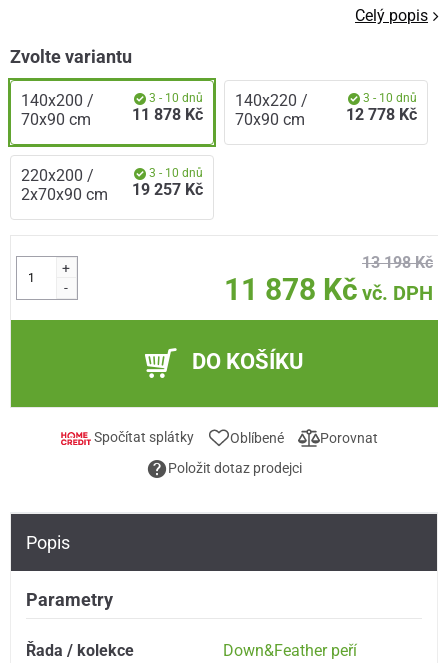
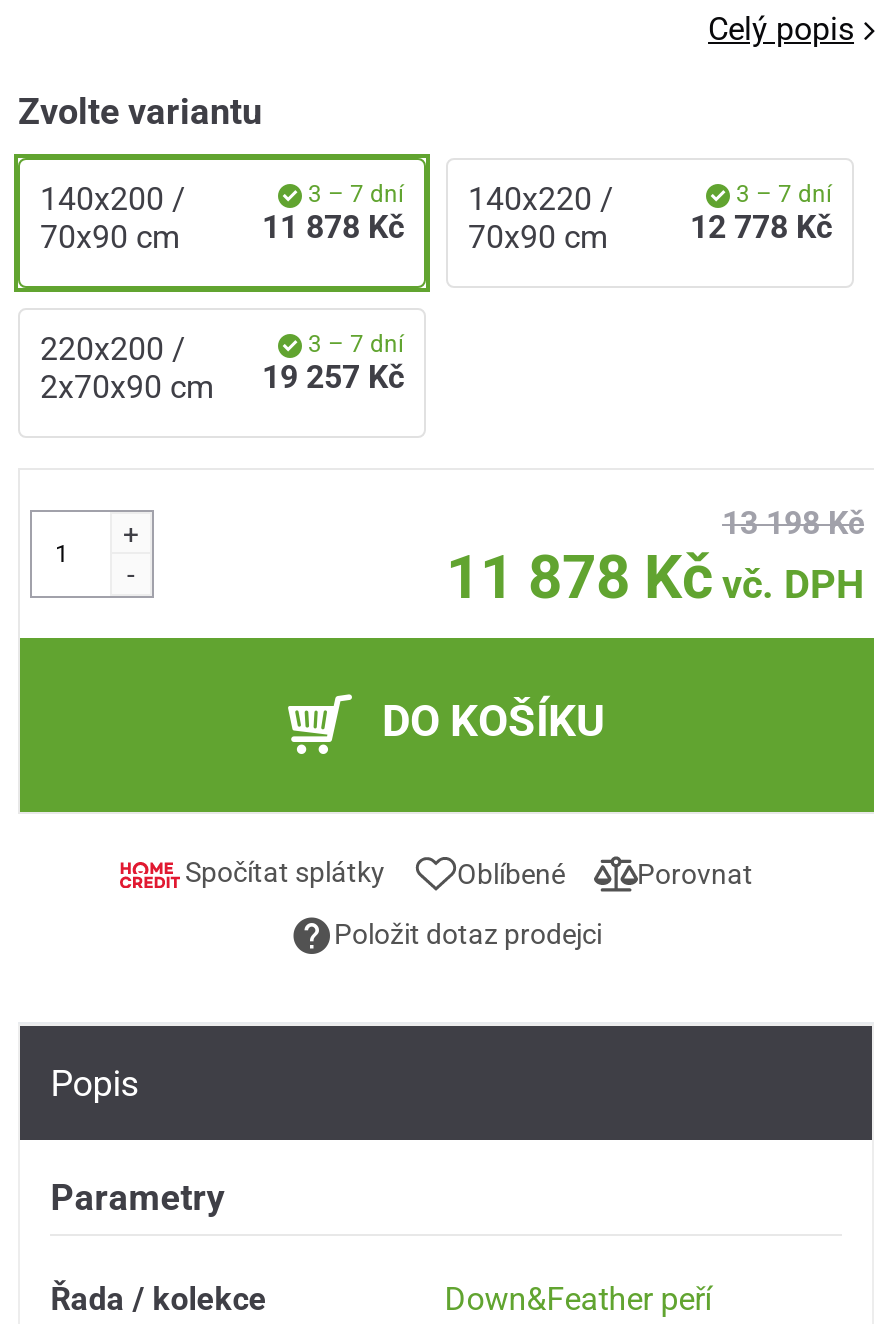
- 3 - 10 dnů
+ 3 – 7 dní

- 3 - 10 dnů
+ 3 – 7 dní

- 3 - 10 dnů
+ 3 – 7 dní
